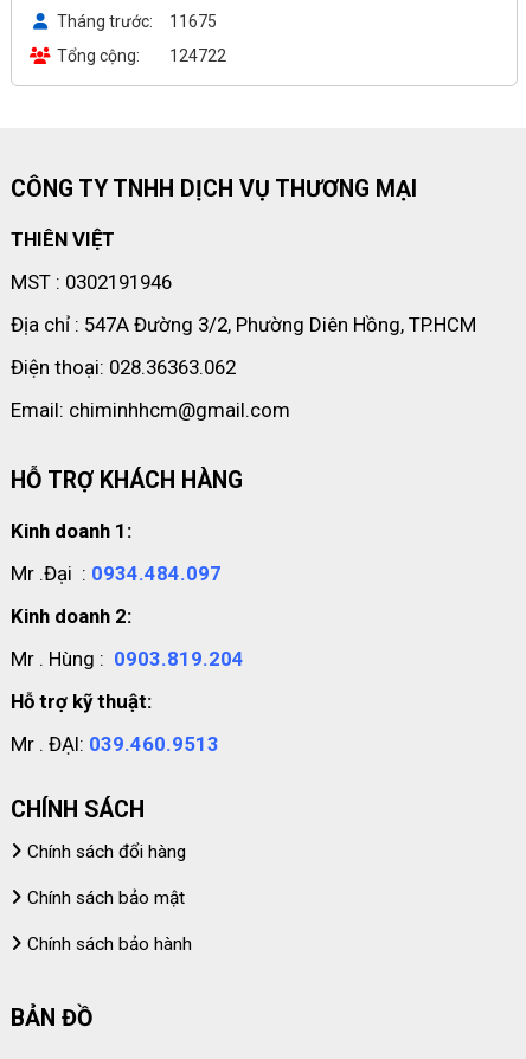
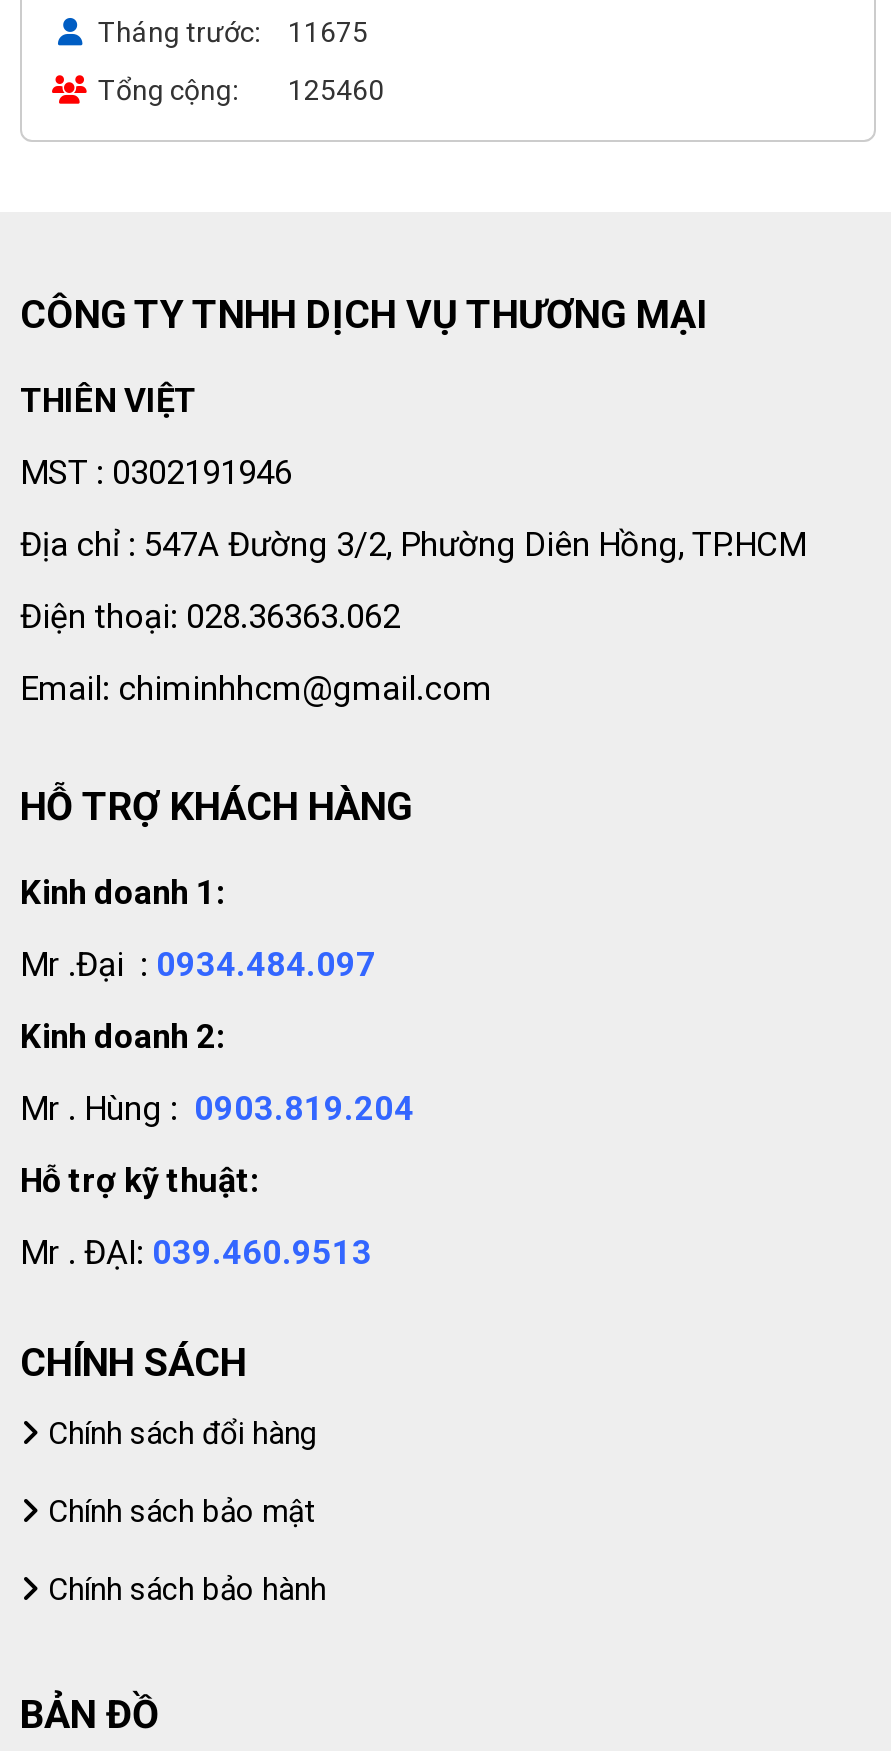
- Tổng cộng 124722
+ Tổng cộng 125460
